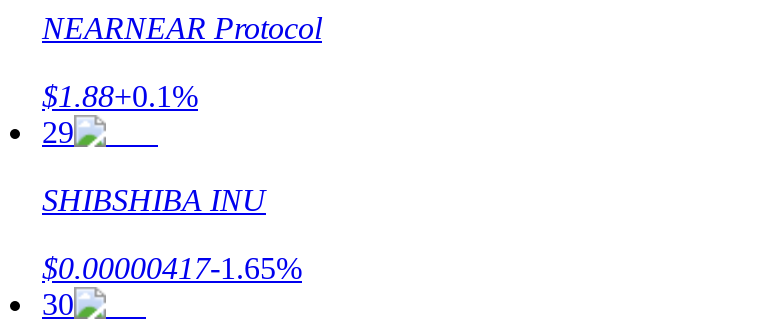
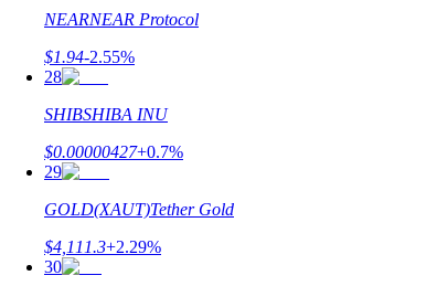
- $1.88+0.1%
- 29
+ $1.94-2.55%
+ 28

- $0.00000417-1.65%
+ $0.00000427+0.7%
+ 29
+ GOLD(XAUT)Tether Gold
+ $4,111.3+2.29%
